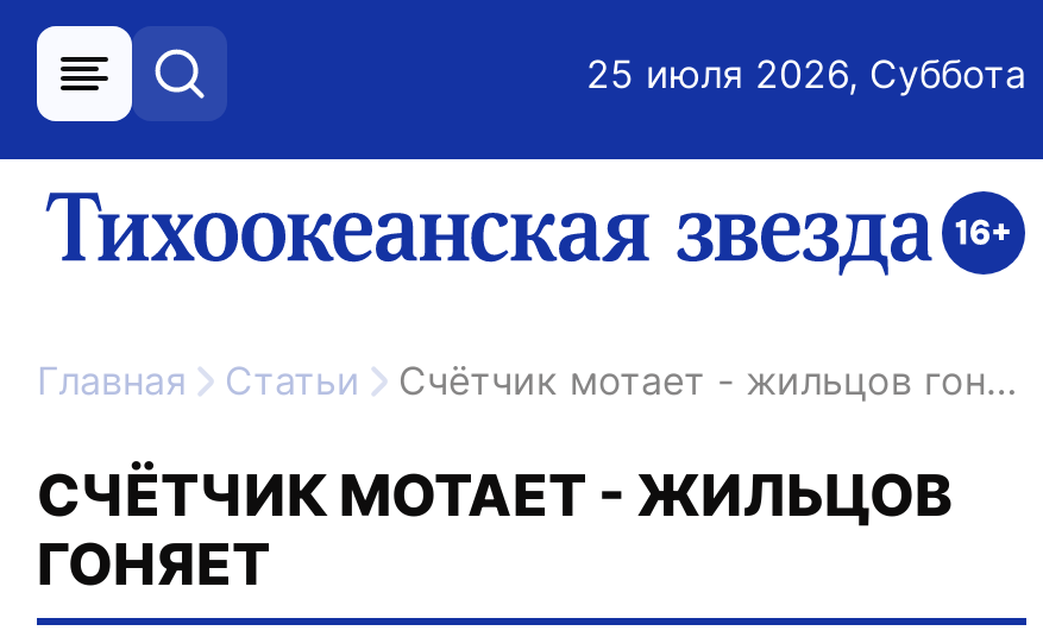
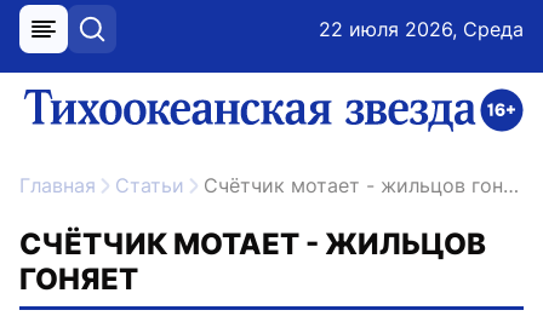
- 25 июля 2026, Суббота
+ 22 июля 2026, Среда
